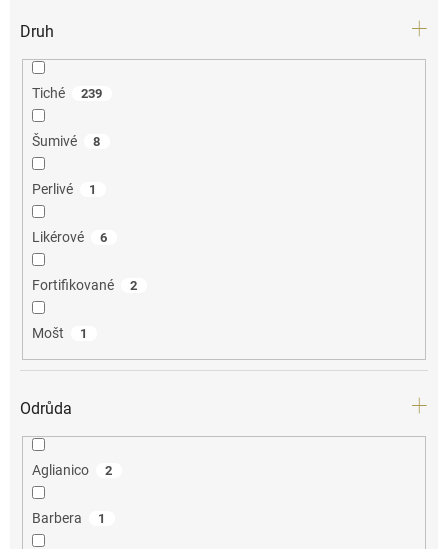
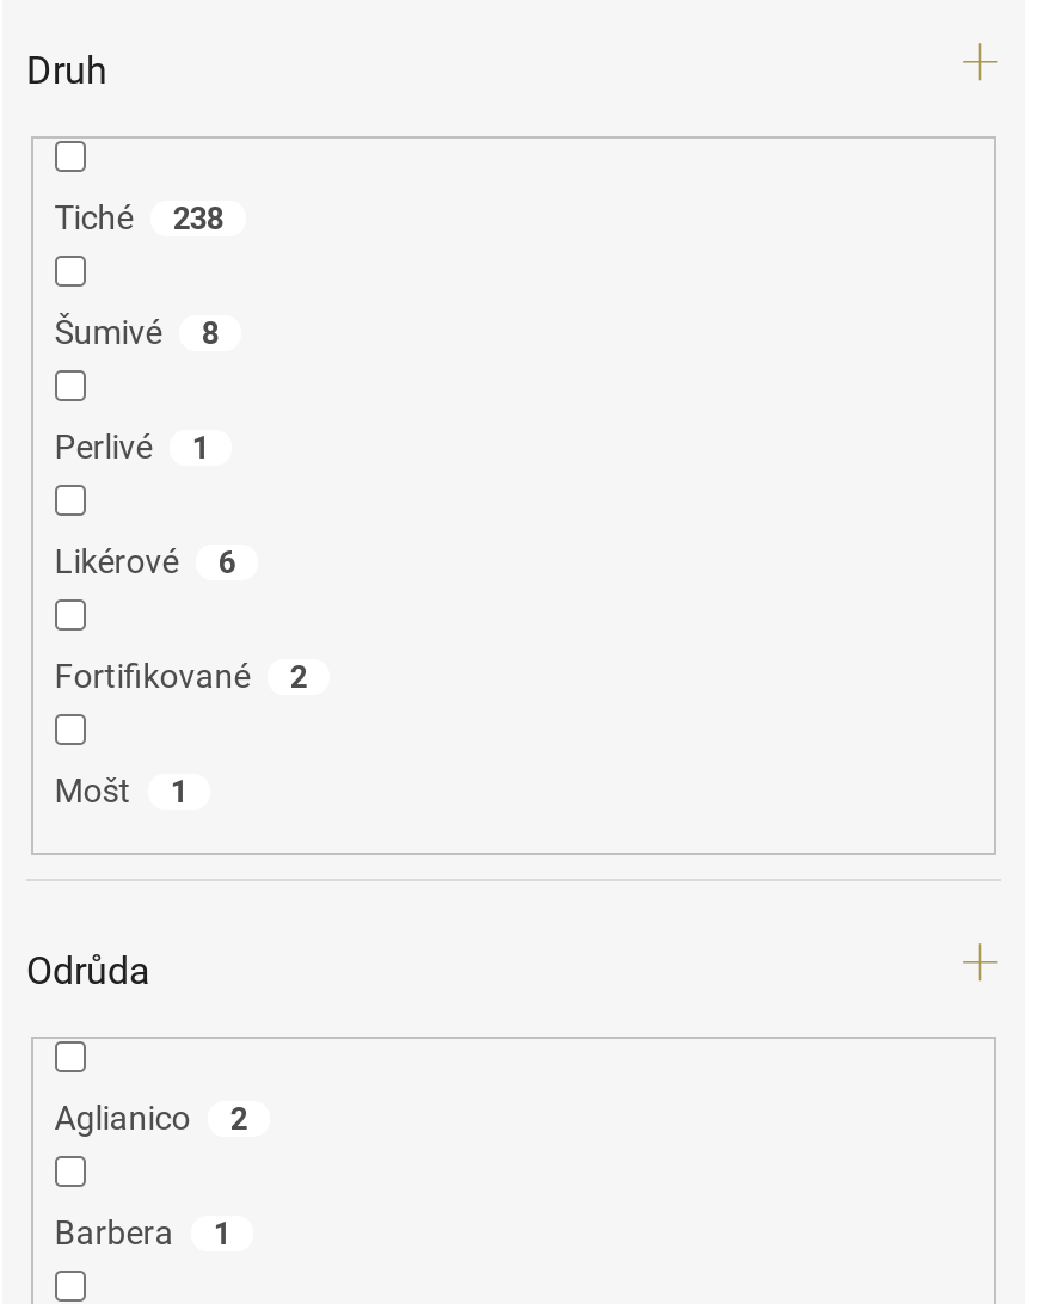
- Tiché 239
+ Tiché 238
